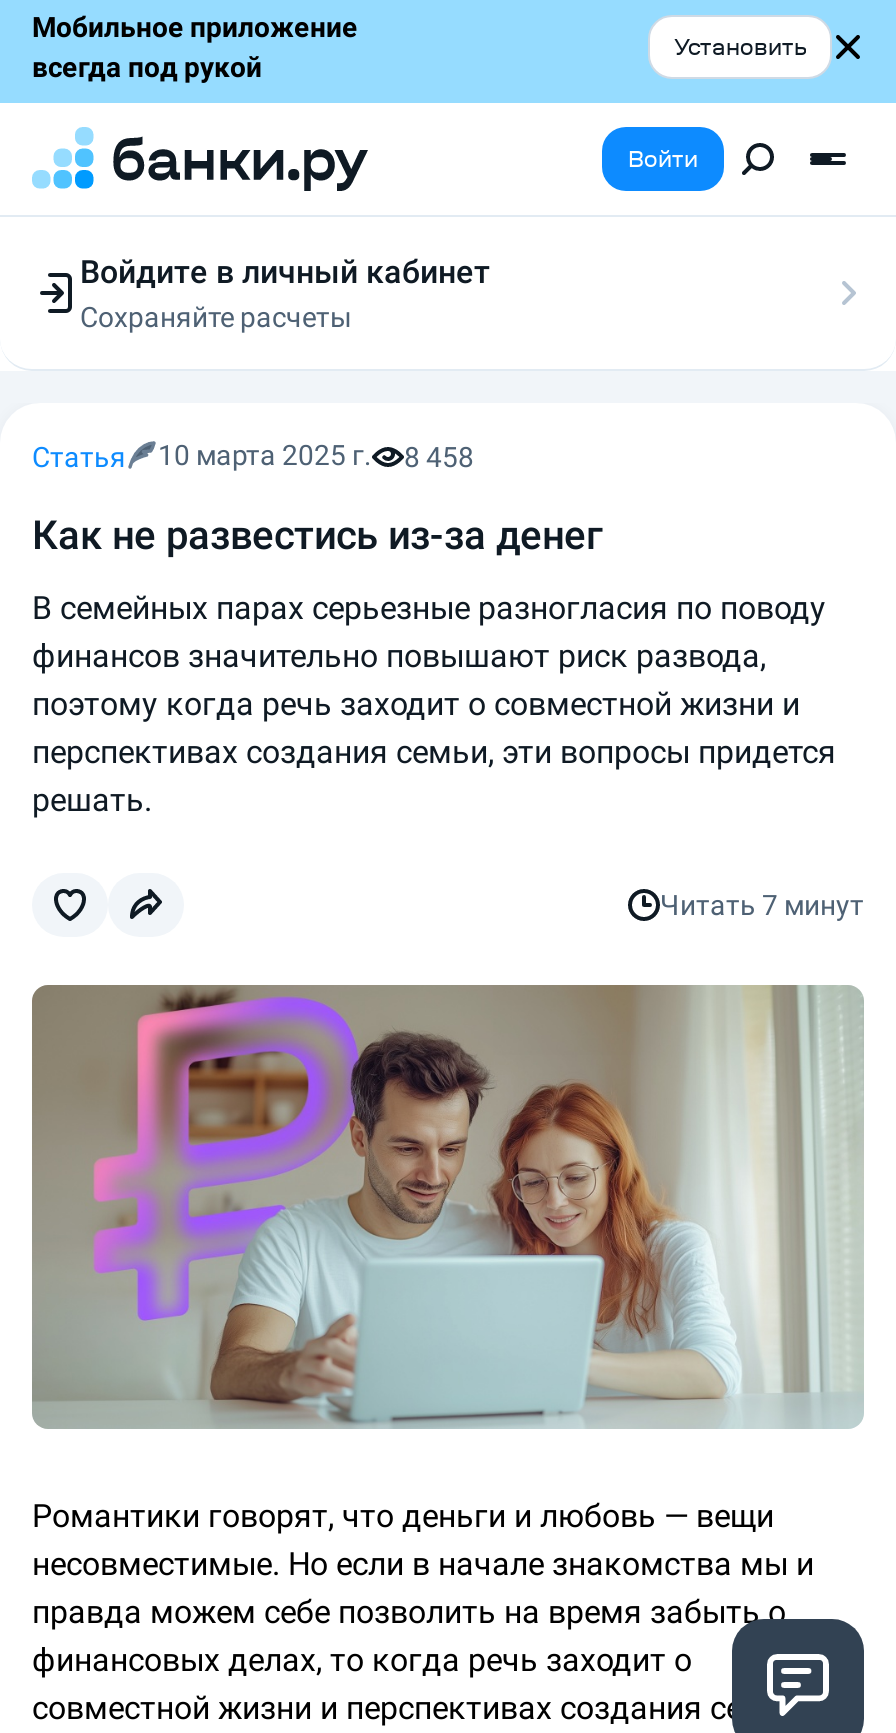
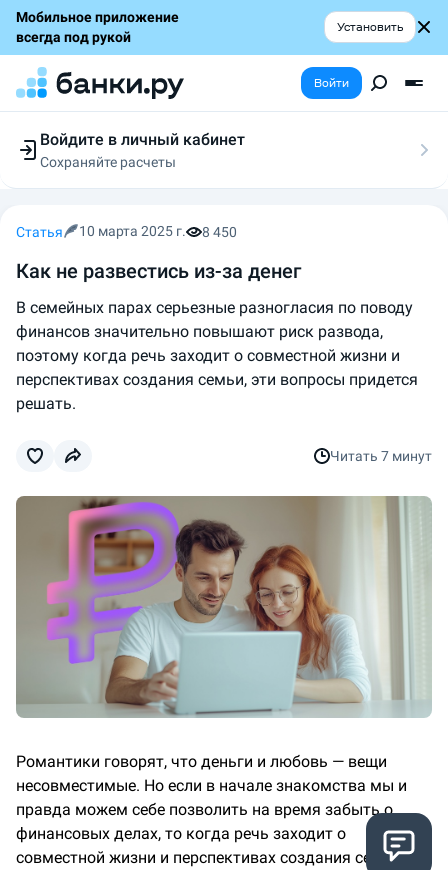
- Статья 10 марта 2025 г. 8 458
+ Статья 10 марта 2025 г. 8 450
